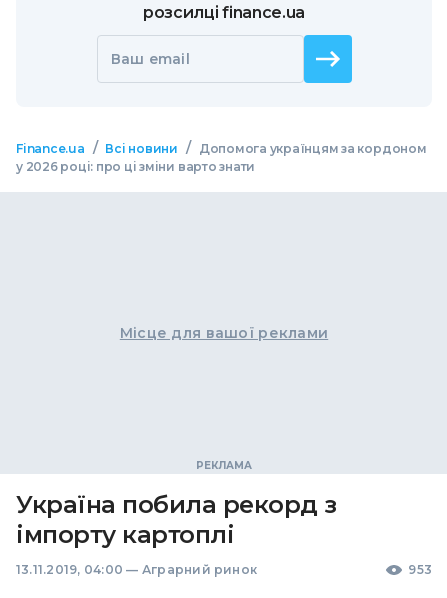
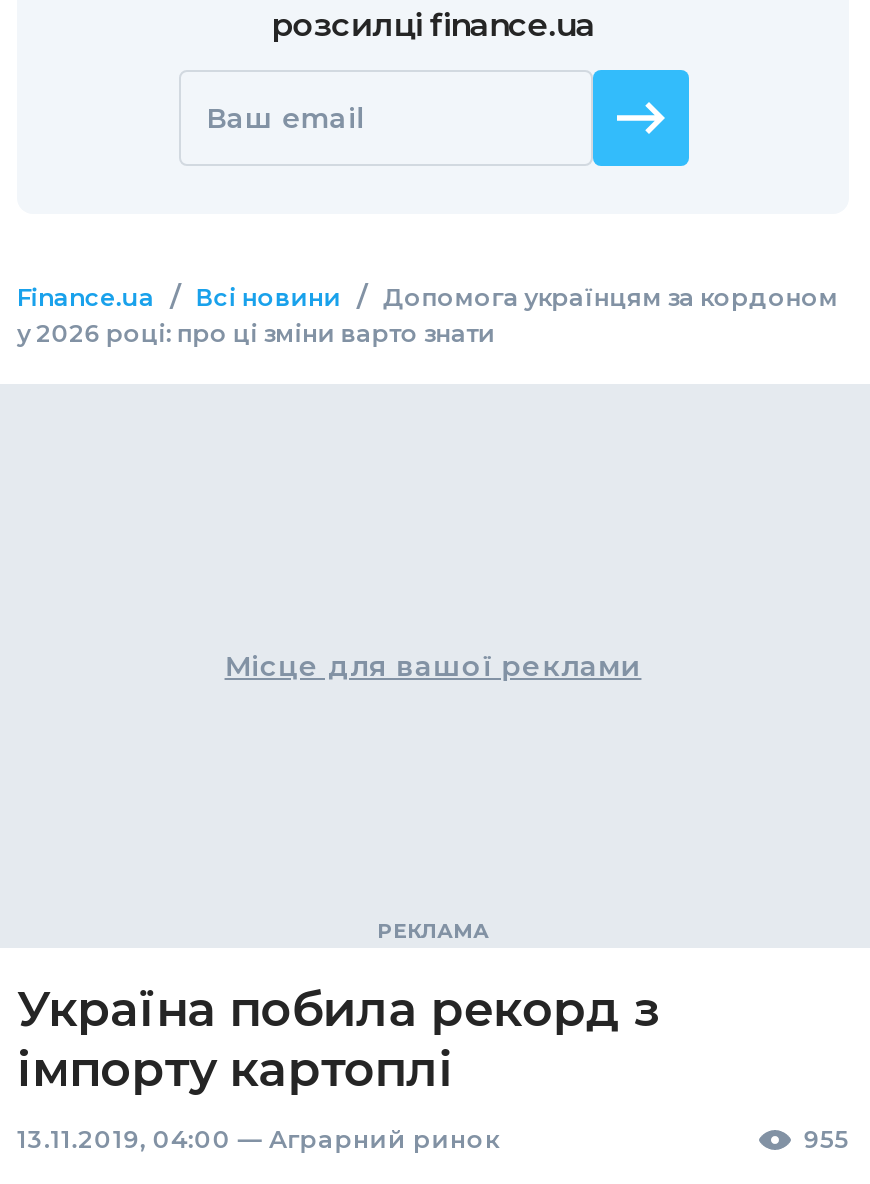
- 953
+ 955
